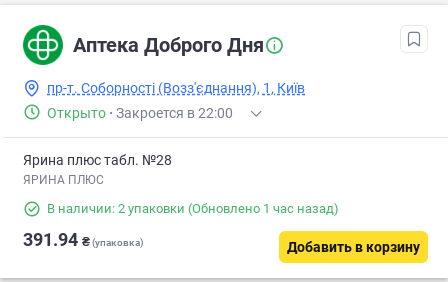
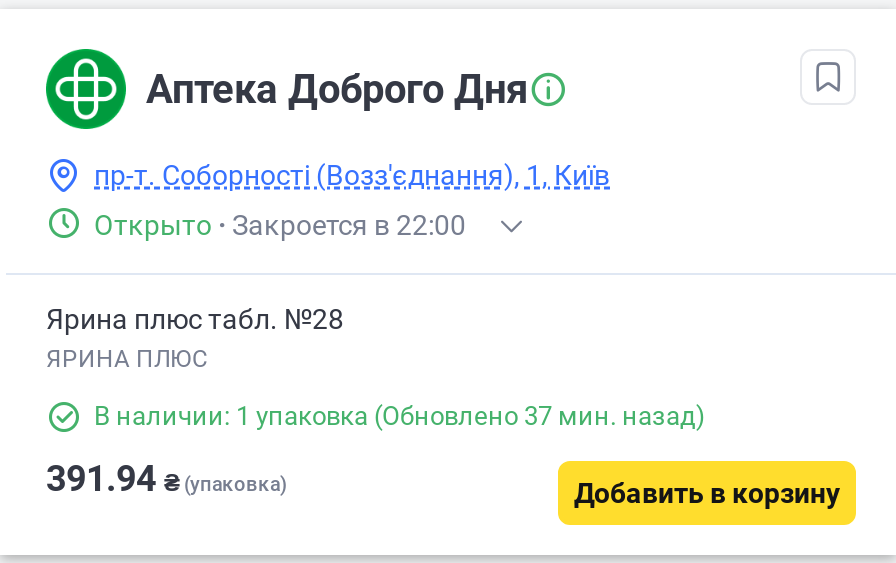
- В наличии: 2 упаковки (Обновлено 1 час назад)
+ В наличии: 1 упаковка (Обновлено 37 мин. назад)
